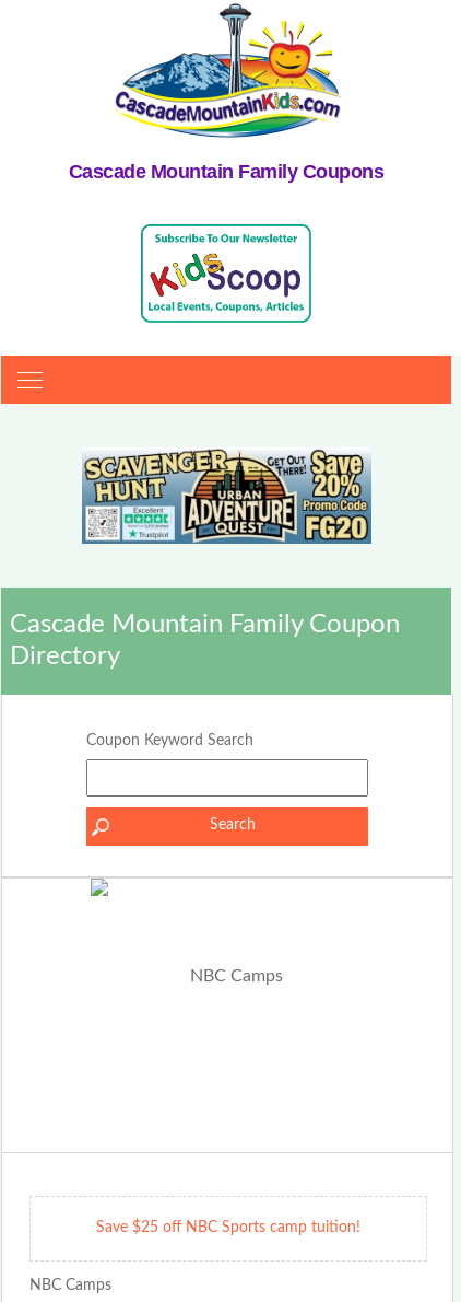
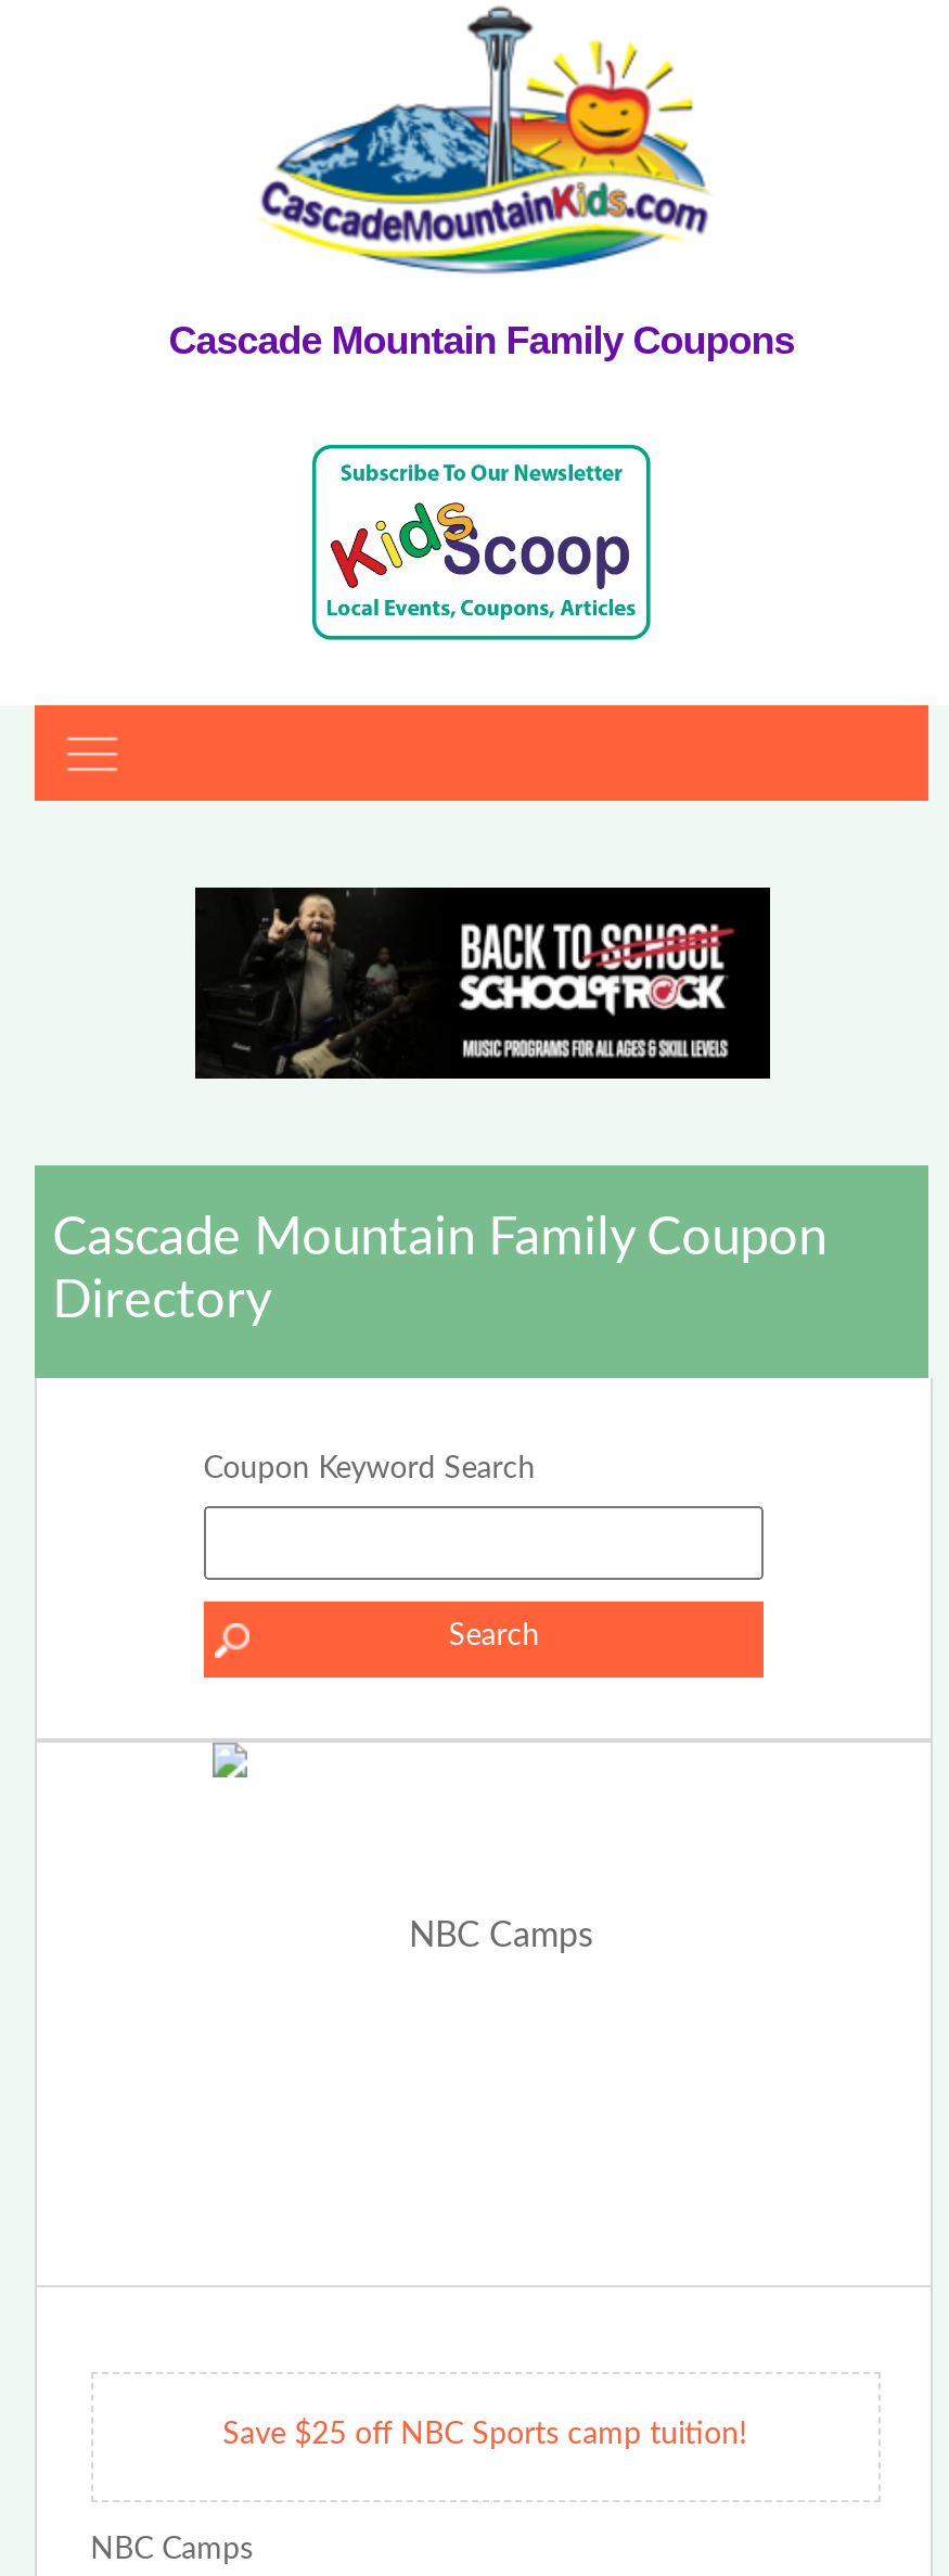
- [image]
+ [image]
